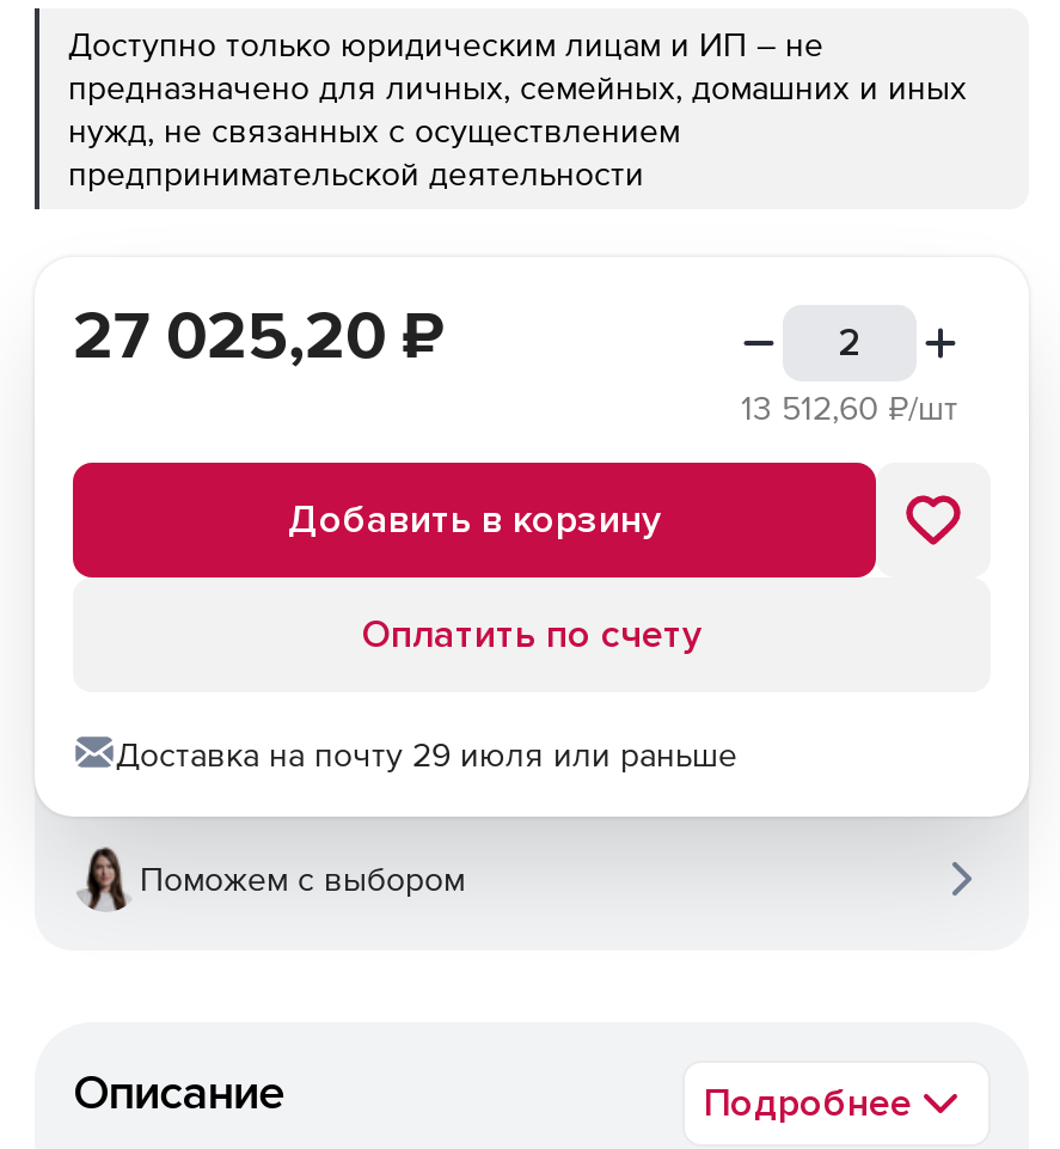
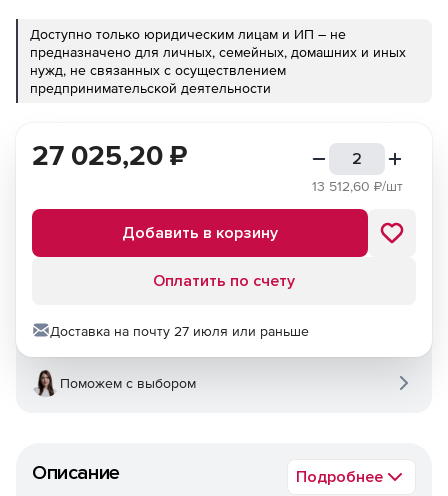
- Доставка на почту 29 июля или раньше
+ Доставка на почту 27 июля или раньше
